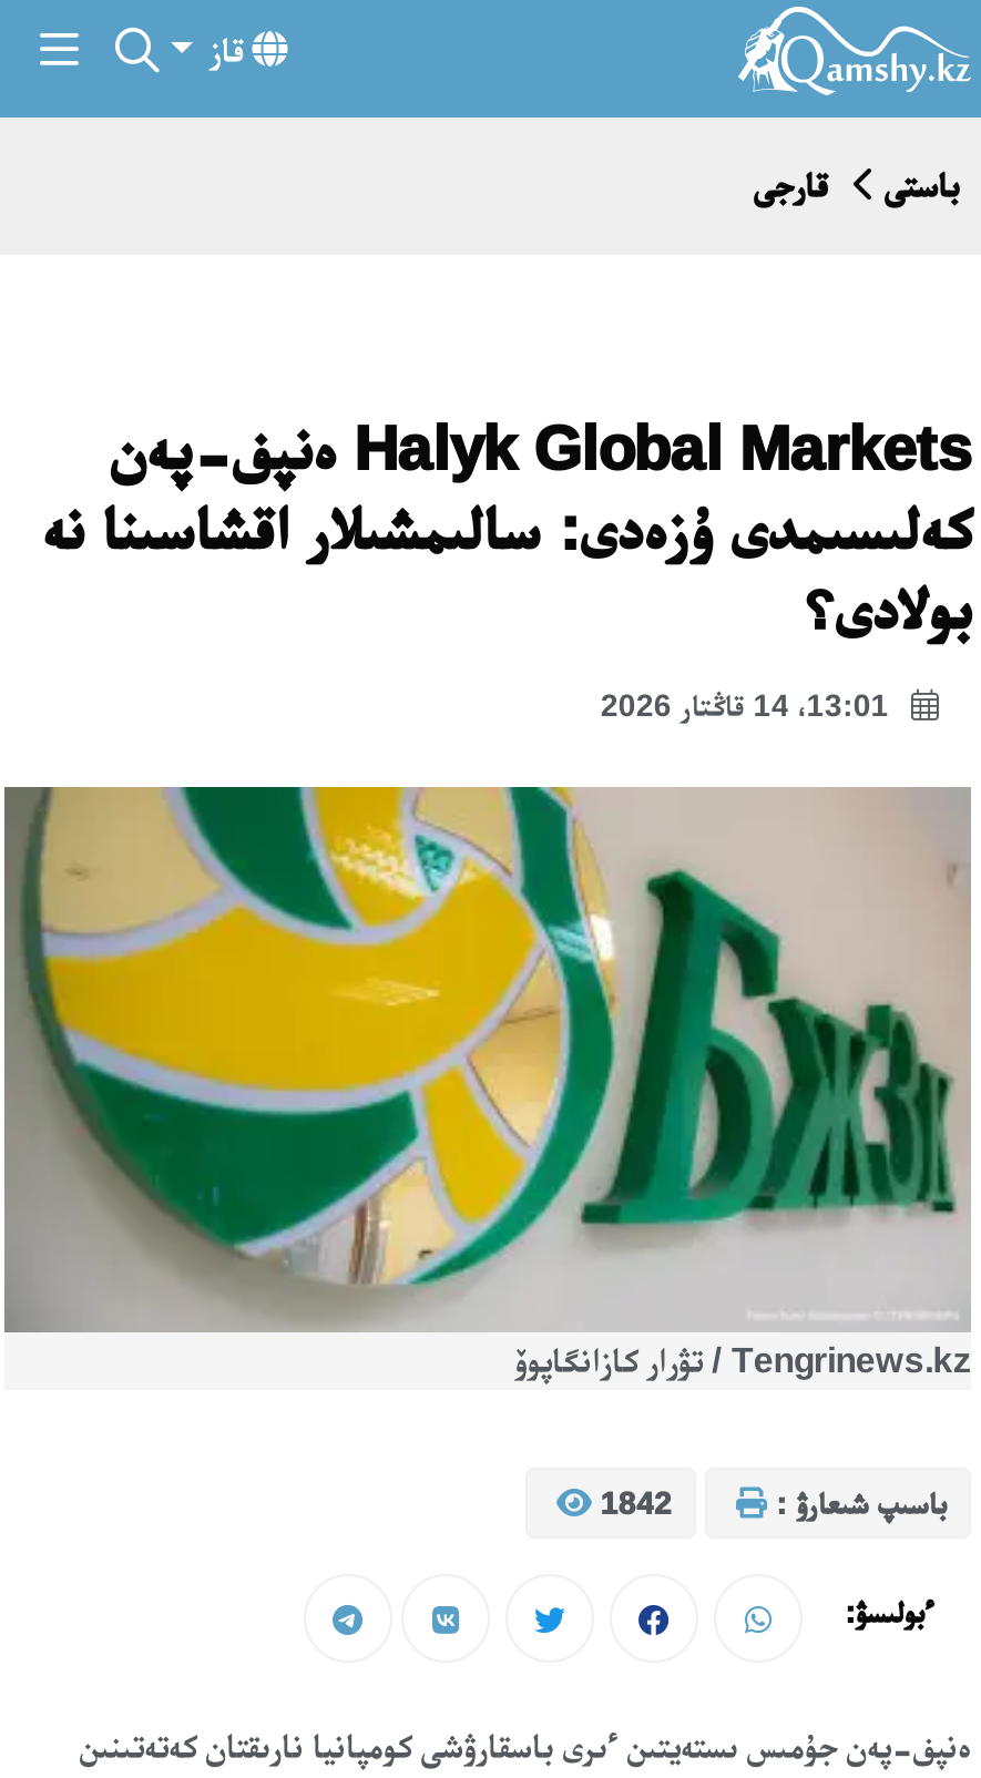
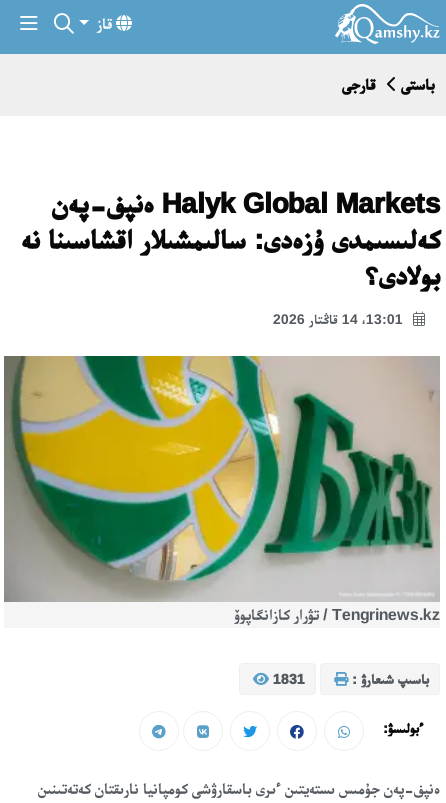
- 1842
+ 1831
